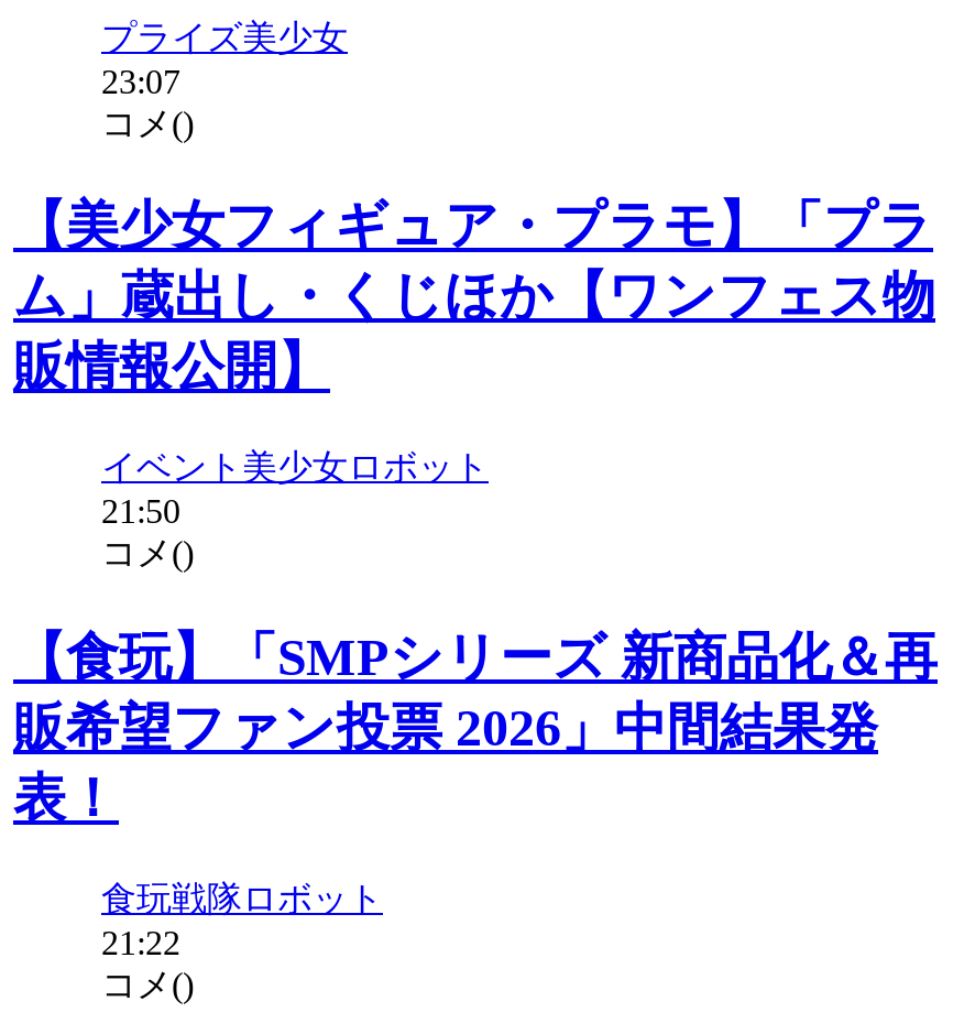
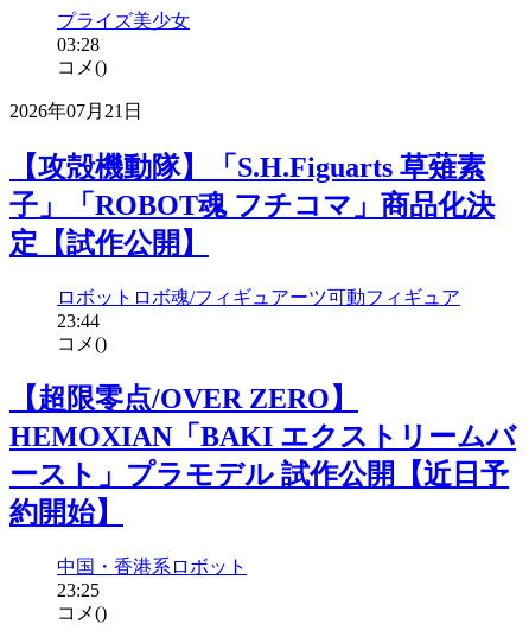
- 23:07
+ 03:28

- 【美少女フィギュア・プラモ】「プラ
- ム」蔵出し・くじほか【ワンフェス物
- 販情報公開】
- イベント美少女ロボット
- 21:50
+ 2026年07月21日
+ 【攻殻機動隊】「S.H.Figuarts 草薙素
+ 子」「ROBOT魂 フチコマ」商品化決
+ 定【試作公開】
+ ロボットロボ魂/フィギュアーツ可動フィギュア
+ 23:44

- 【食玩】「SMPシリーズ 新商品化＆再
- 販希望ファン投票 2026」中間結果発
- 表！
+ 【超限零点/OVER ZERO】
+ HEMOXIAN「BAKI エクストリームバ
+ ースト」プラモデル 試作公開【近日予
+ 約開始】

- 食玩戦隊ロボット
- 21:22
+ 中国・香港系ロボット
+ 23:25
